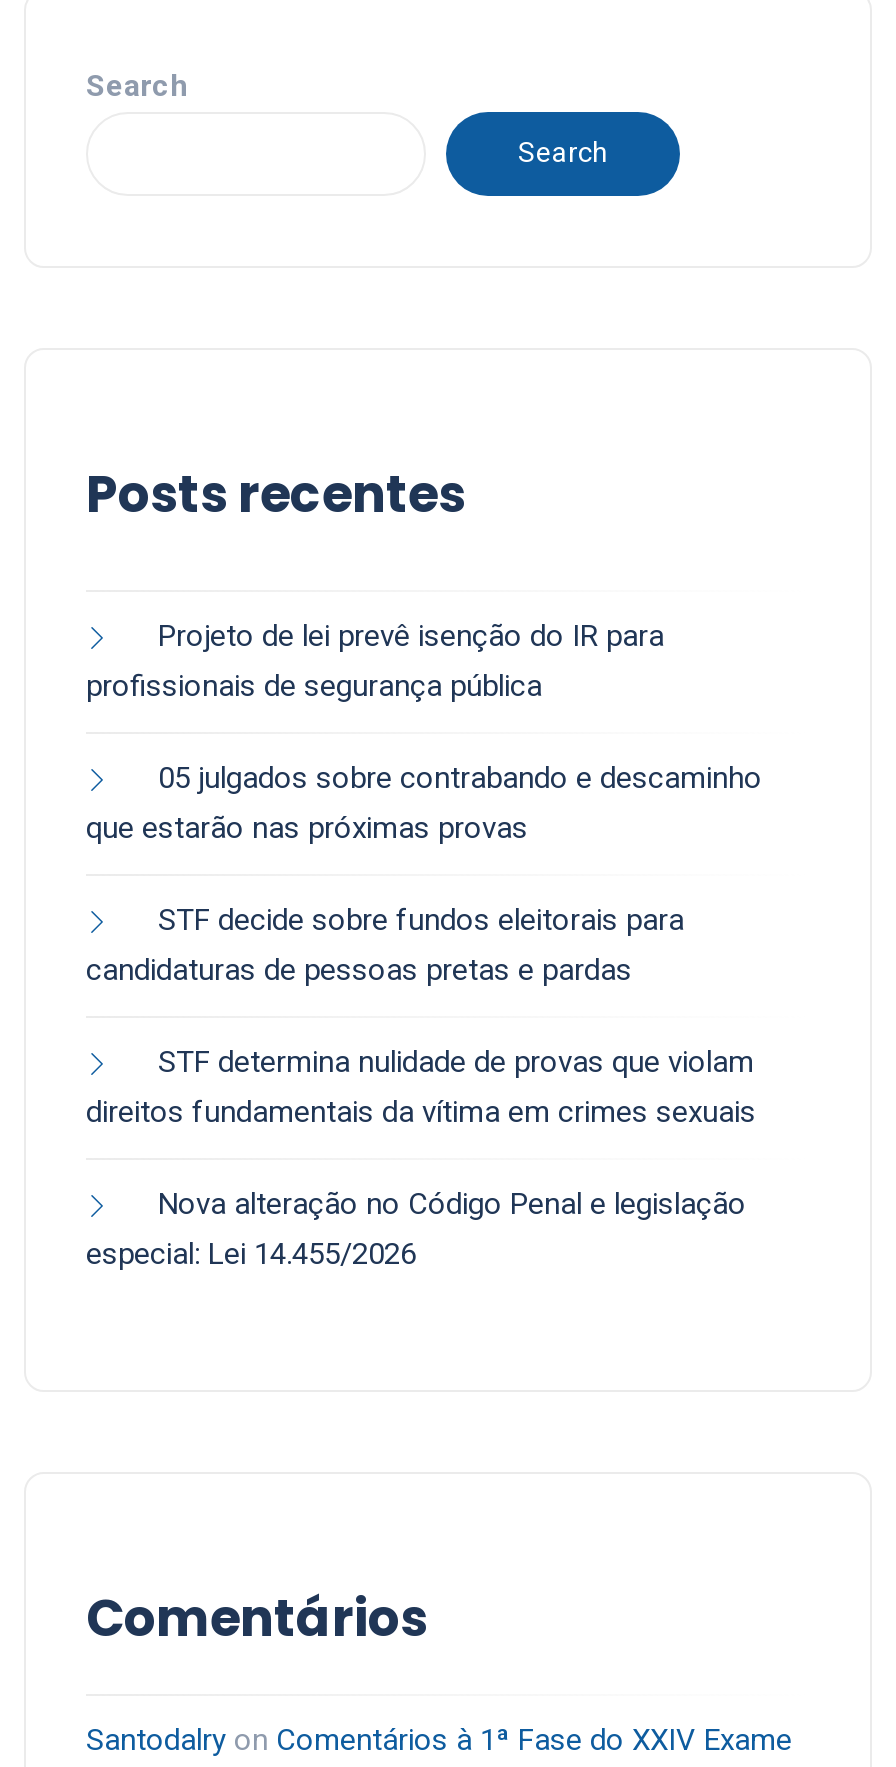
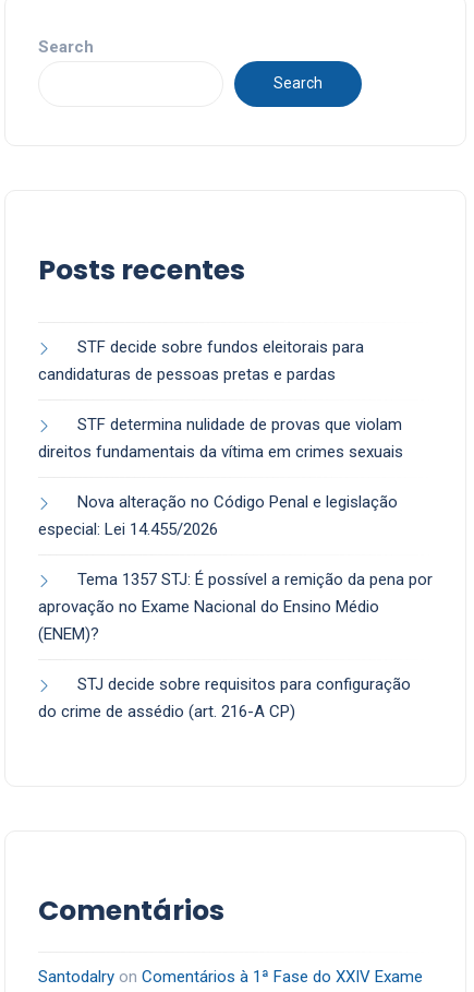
- Projeto de lei prevê isenção do IR para
- profissionais de segurança pública
- 05 julgados sobre contrabando e descaminho
- que estarão nas próximas provas

moved up: STF decide sobre fundos eleitorais para | candidaturas de pessoas pretas e pardas | STF determina nulidade de provas que violam | direitos fundamentais da vítima em crimes sexuais | Nova alteração no Código Penal e legislação | especial: Lei 14.455/2026

+ Tema 1357 STJ: É possível a remição da pena por
+ aprovação no Exame Nacional do Ensino Médio
+ (ENEM)?
+ STJ decide sobre requisitos para configuração
+ do crime de assédio (art. 216-A CP)
